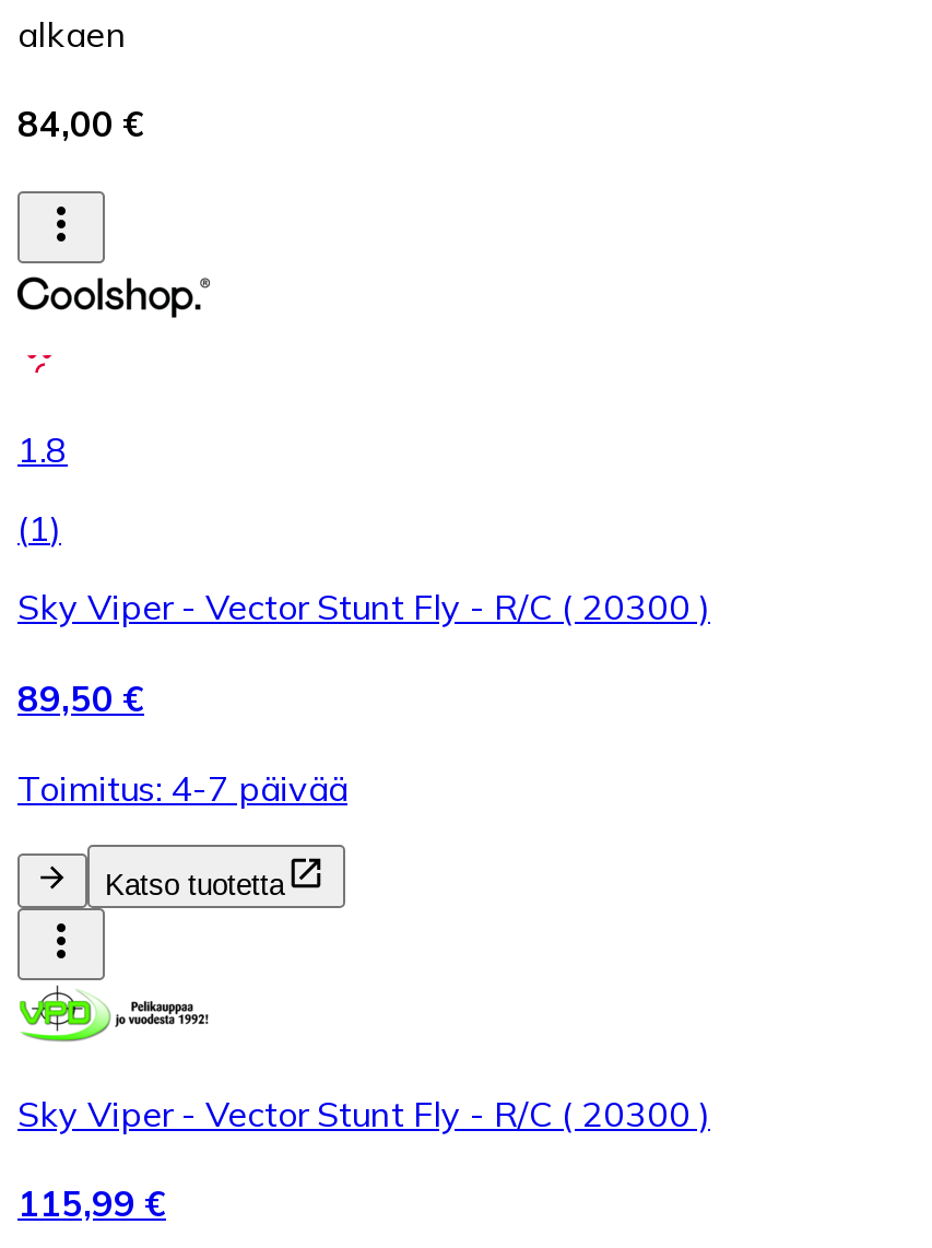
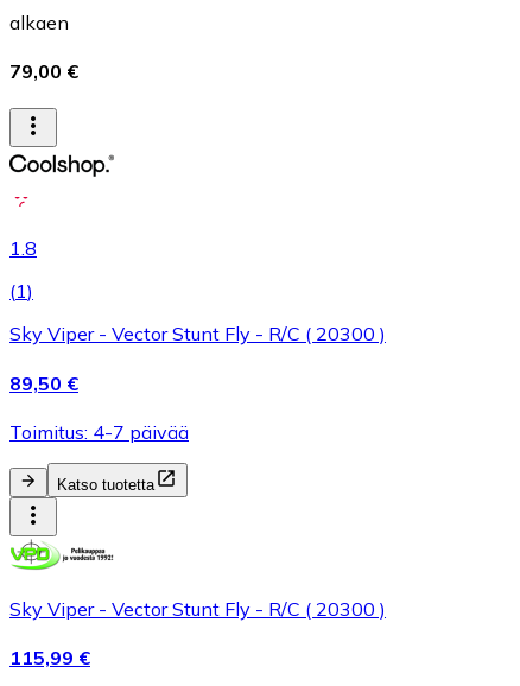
- 84,00 €
+ 79,00 €
